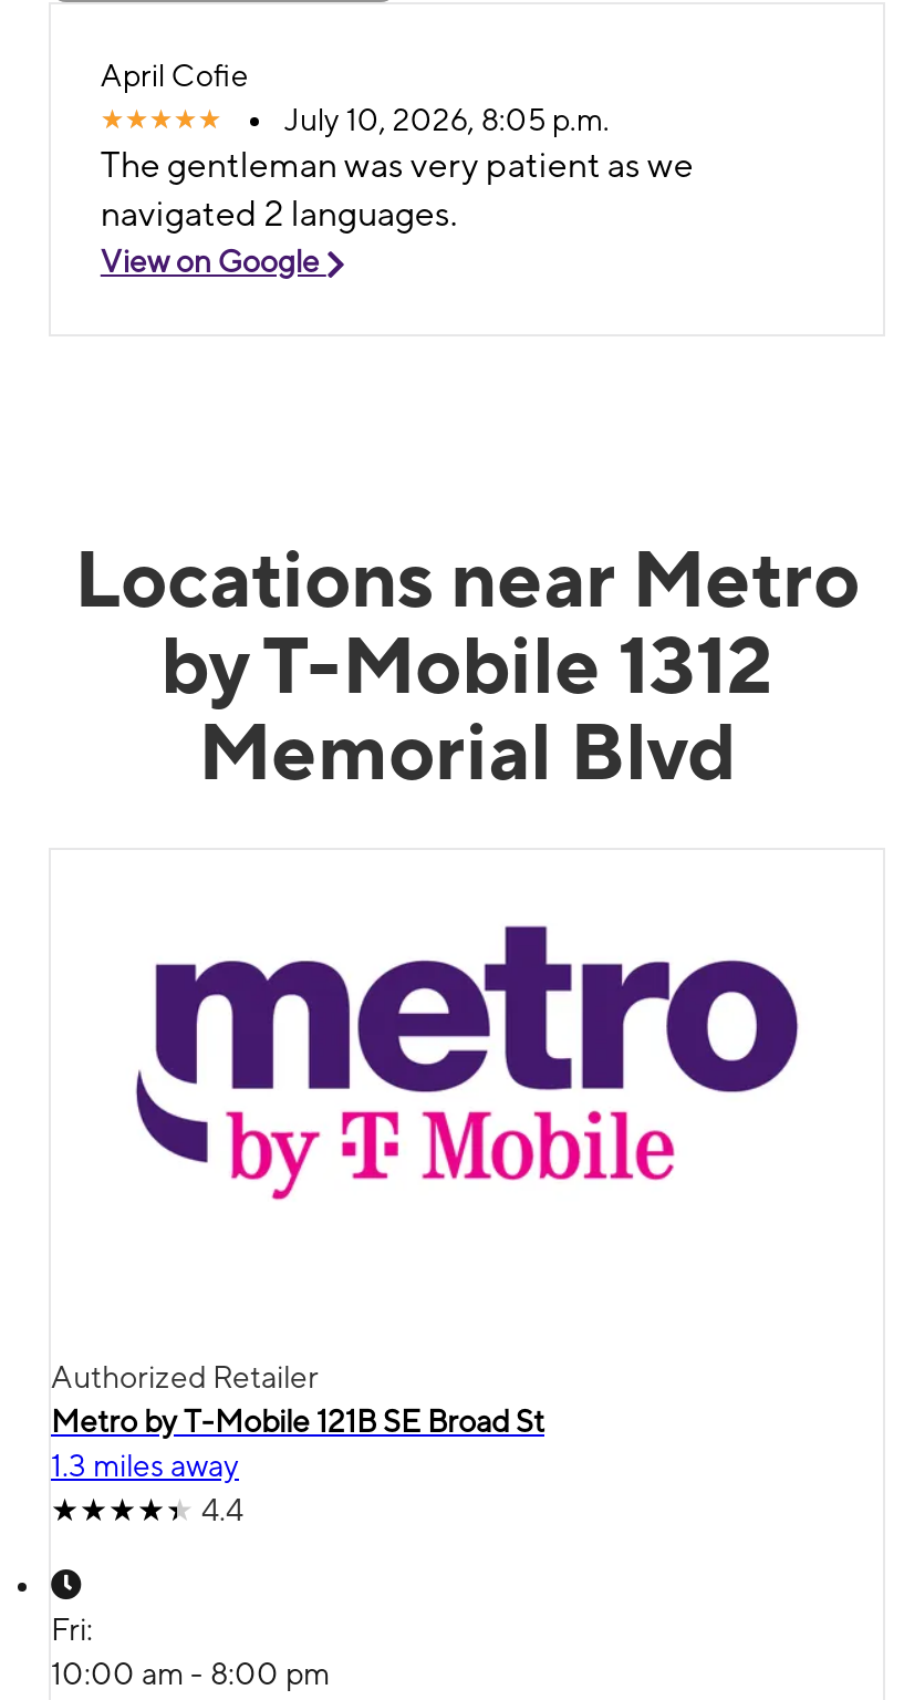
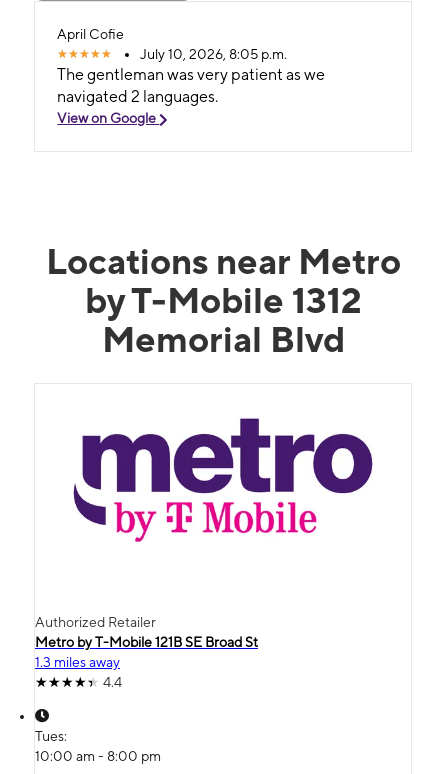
- Fri:
+ Tues:
